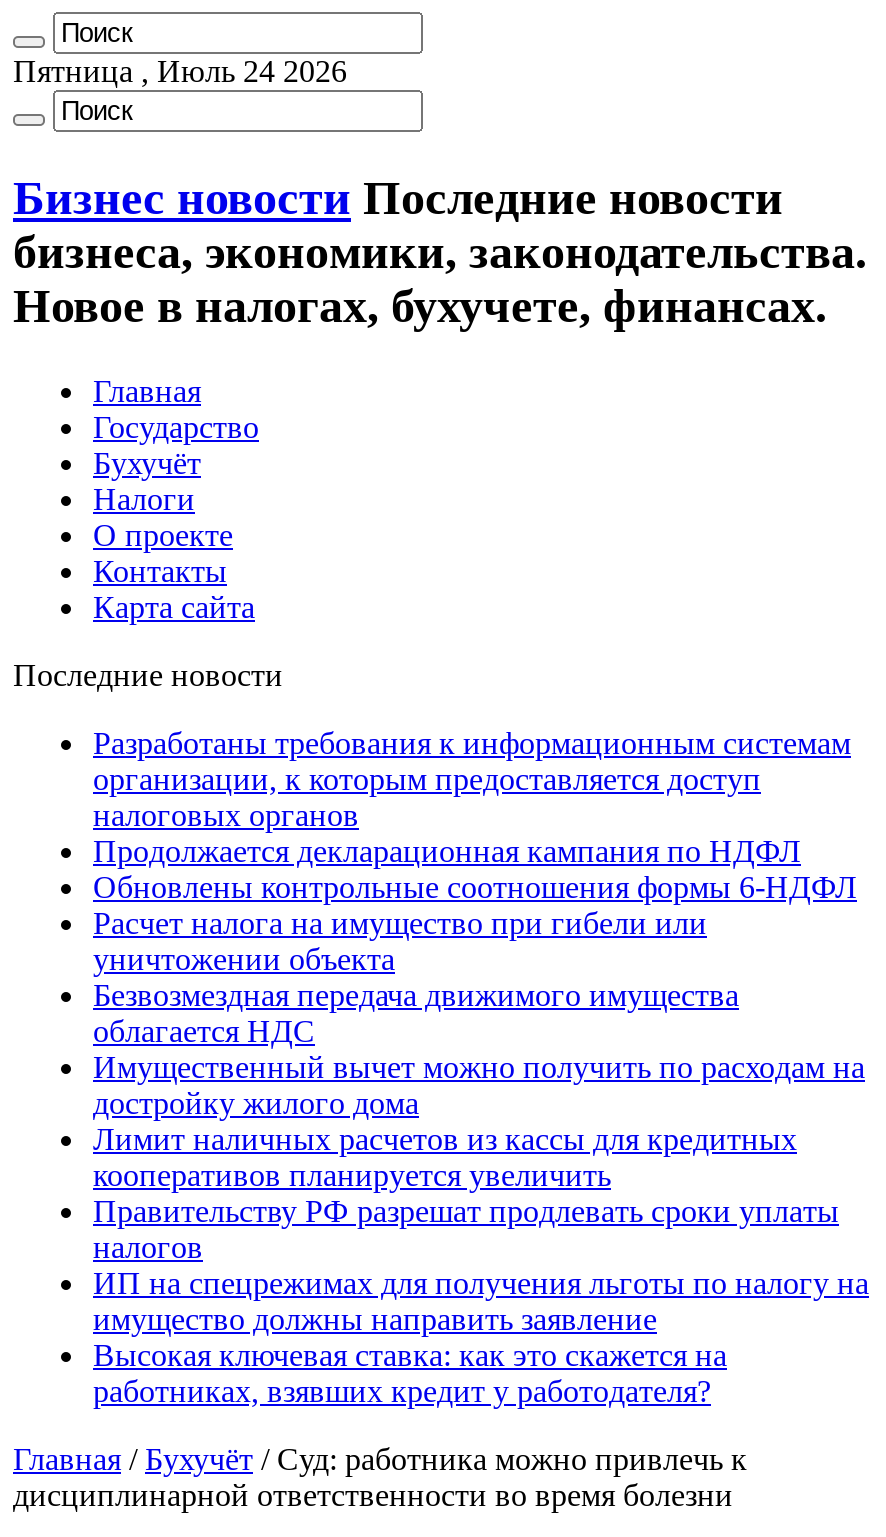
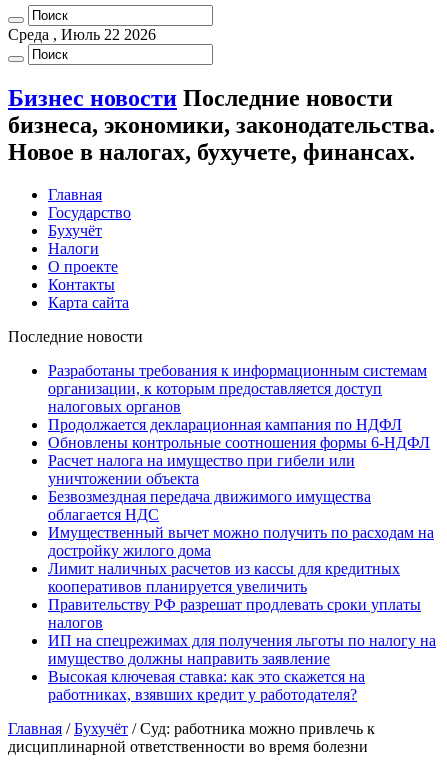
- Пятница , Июль 24 2026
+ Среда , Июль 22 2026
